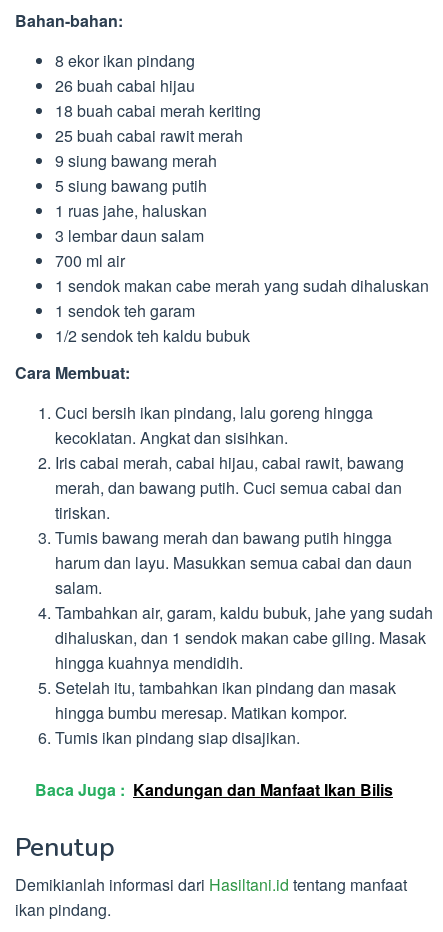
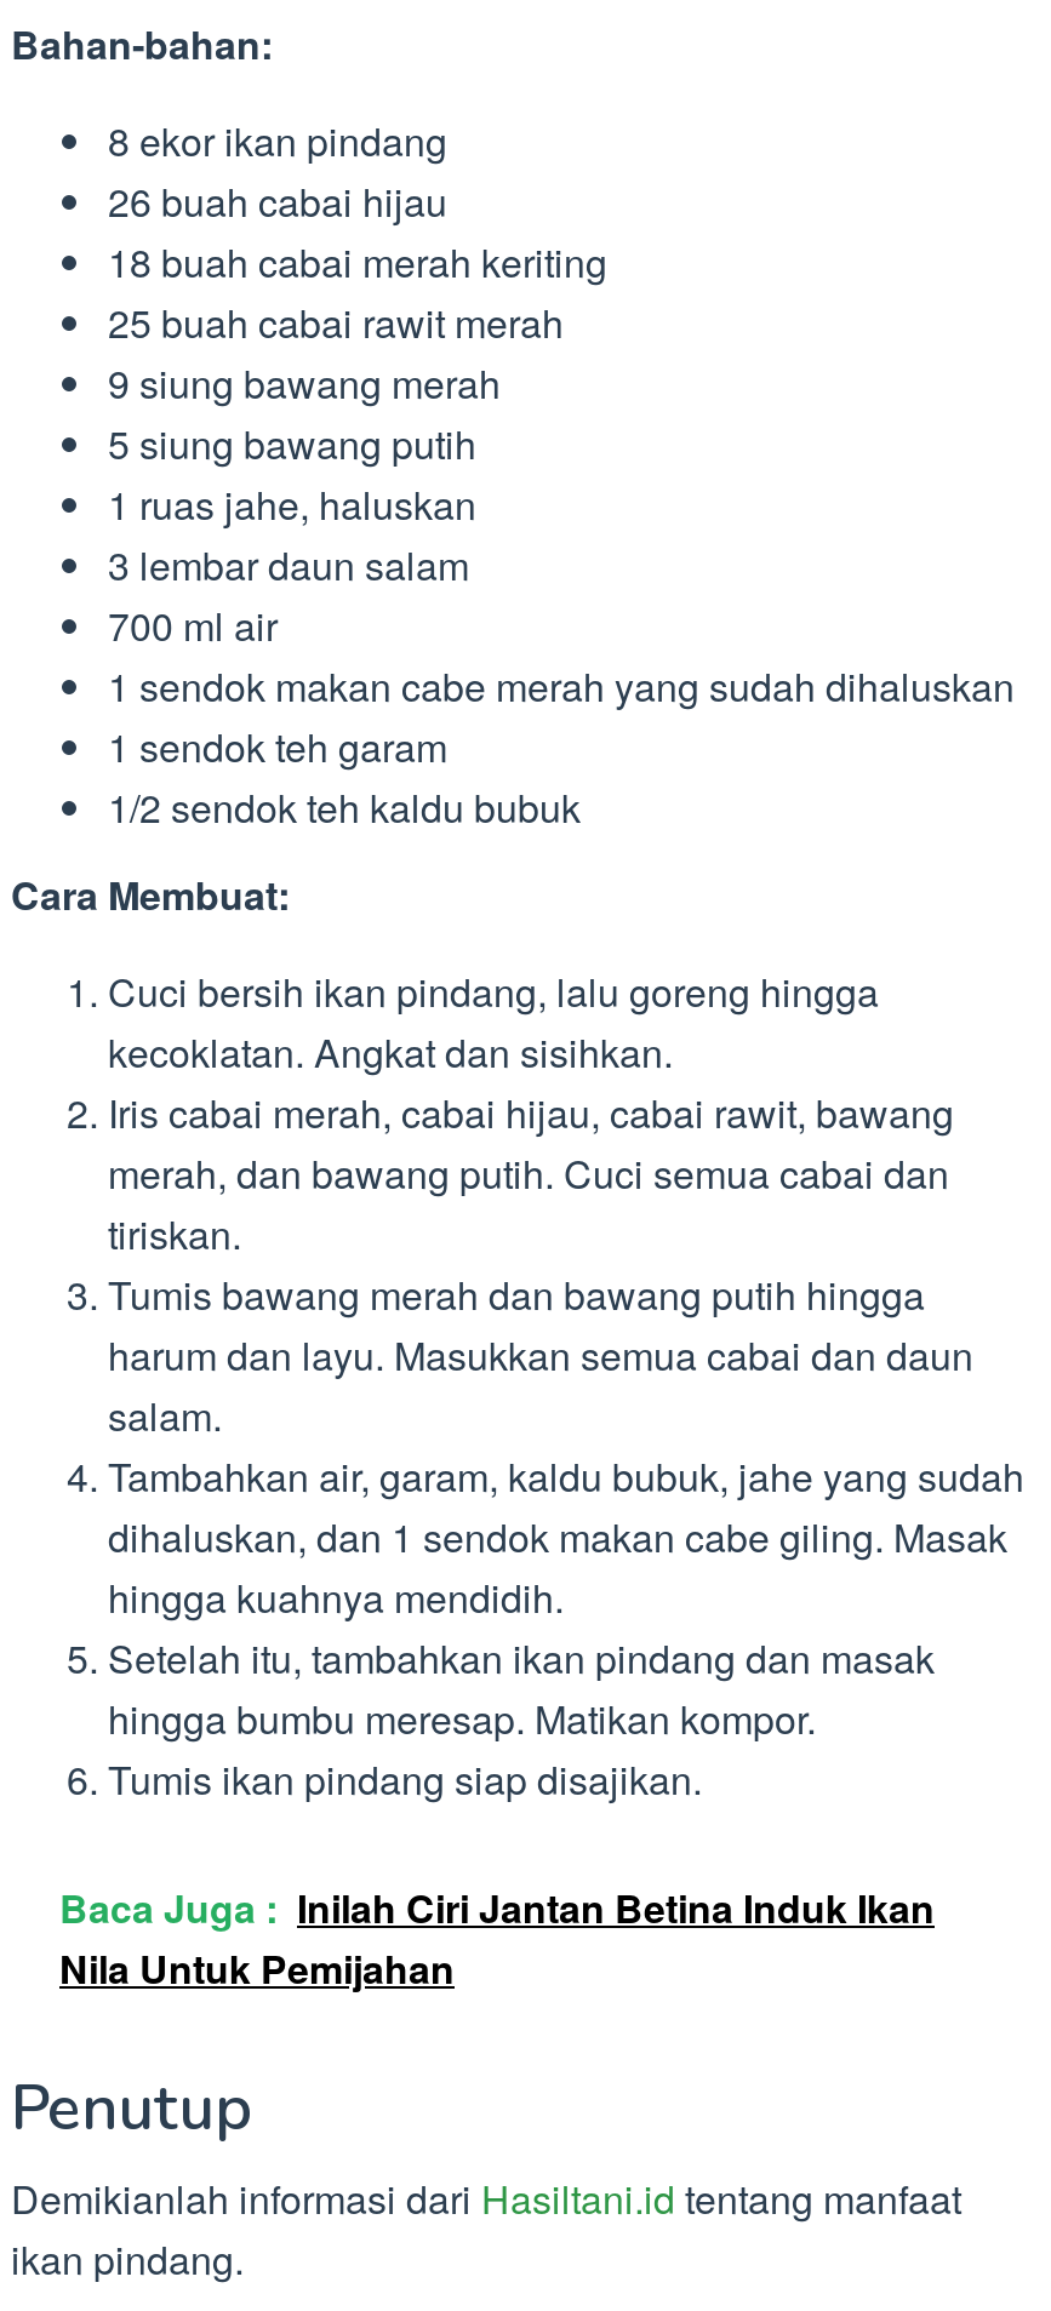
- Baca Juga : Kandungan dan Manfaat Ikan Bilis
+ Baca Juga : Inilah Ciri Jantan Betina Induk Ikan
+ Nila Untuk Pemijahan
